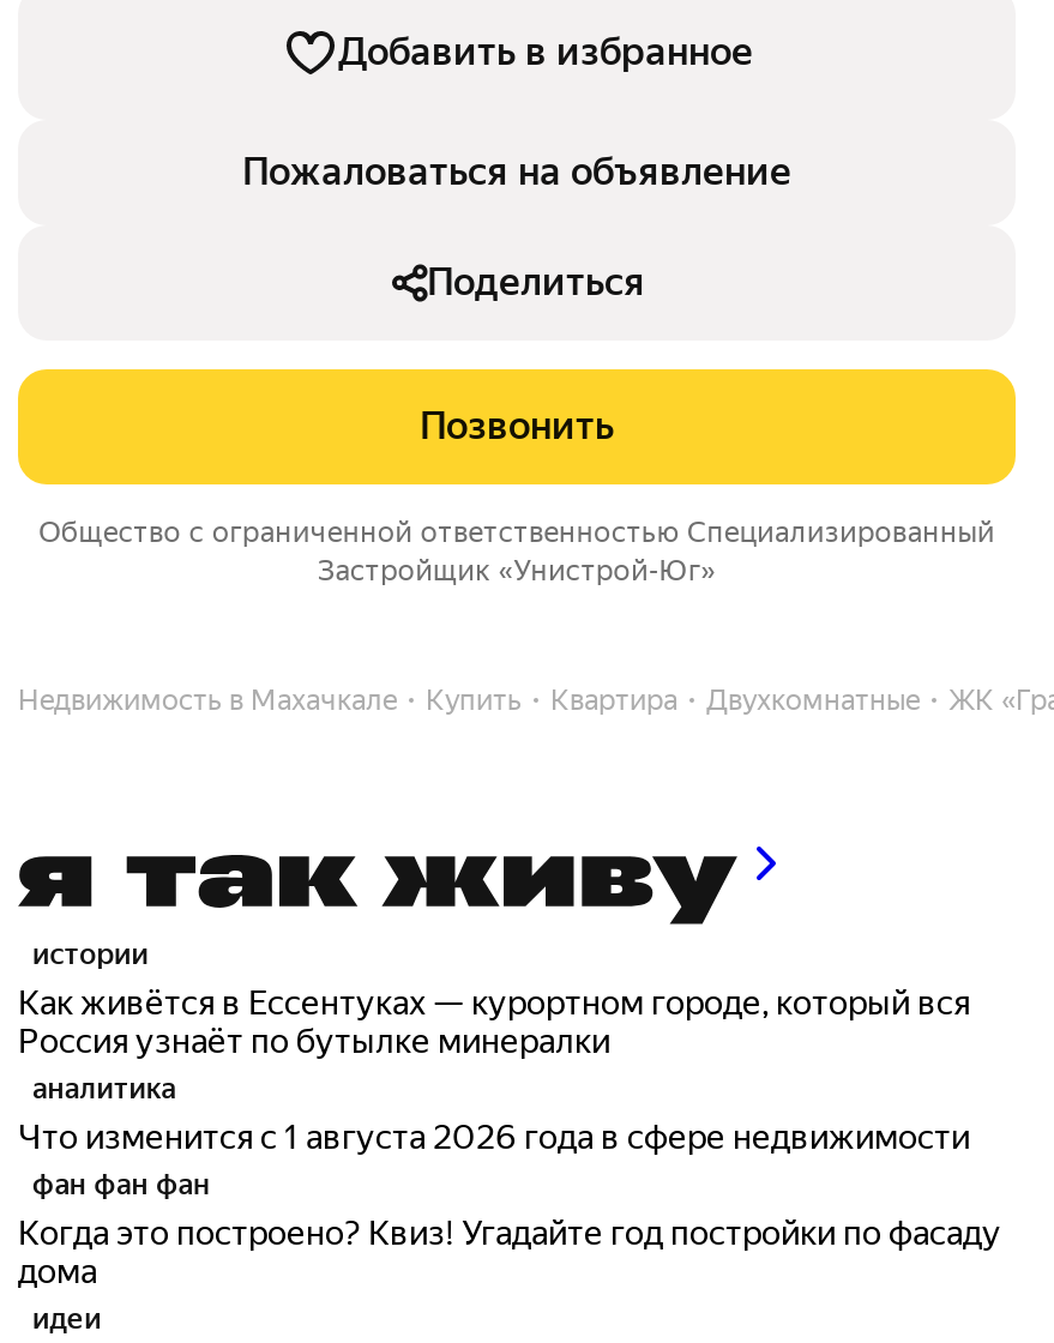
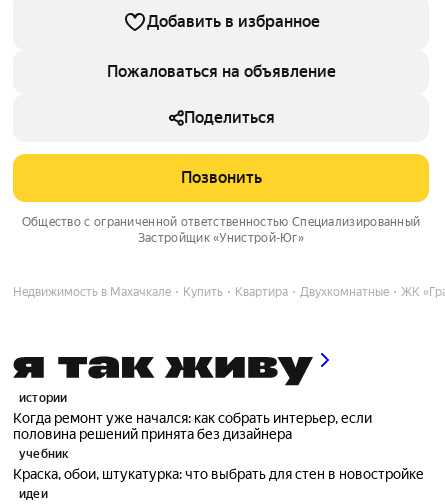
- Как живётся в Ессентуках — курортном городе, который вся
- Россия узнаёт по бутылке минералки
- аналитика
- Что изменится с 1 августа 2026 года в сфере недвижимости
- фан фан фан
- Когда это построено? Квиз! Угадайте год постройки по фасаду
- дома
+ Когда ремонт уже начался: как собрать интерьер, если
+ половина решений принята без дизайнера
+ учебник
+ Краска, обои, штукатурка: что выбрать для стен в новостройке
